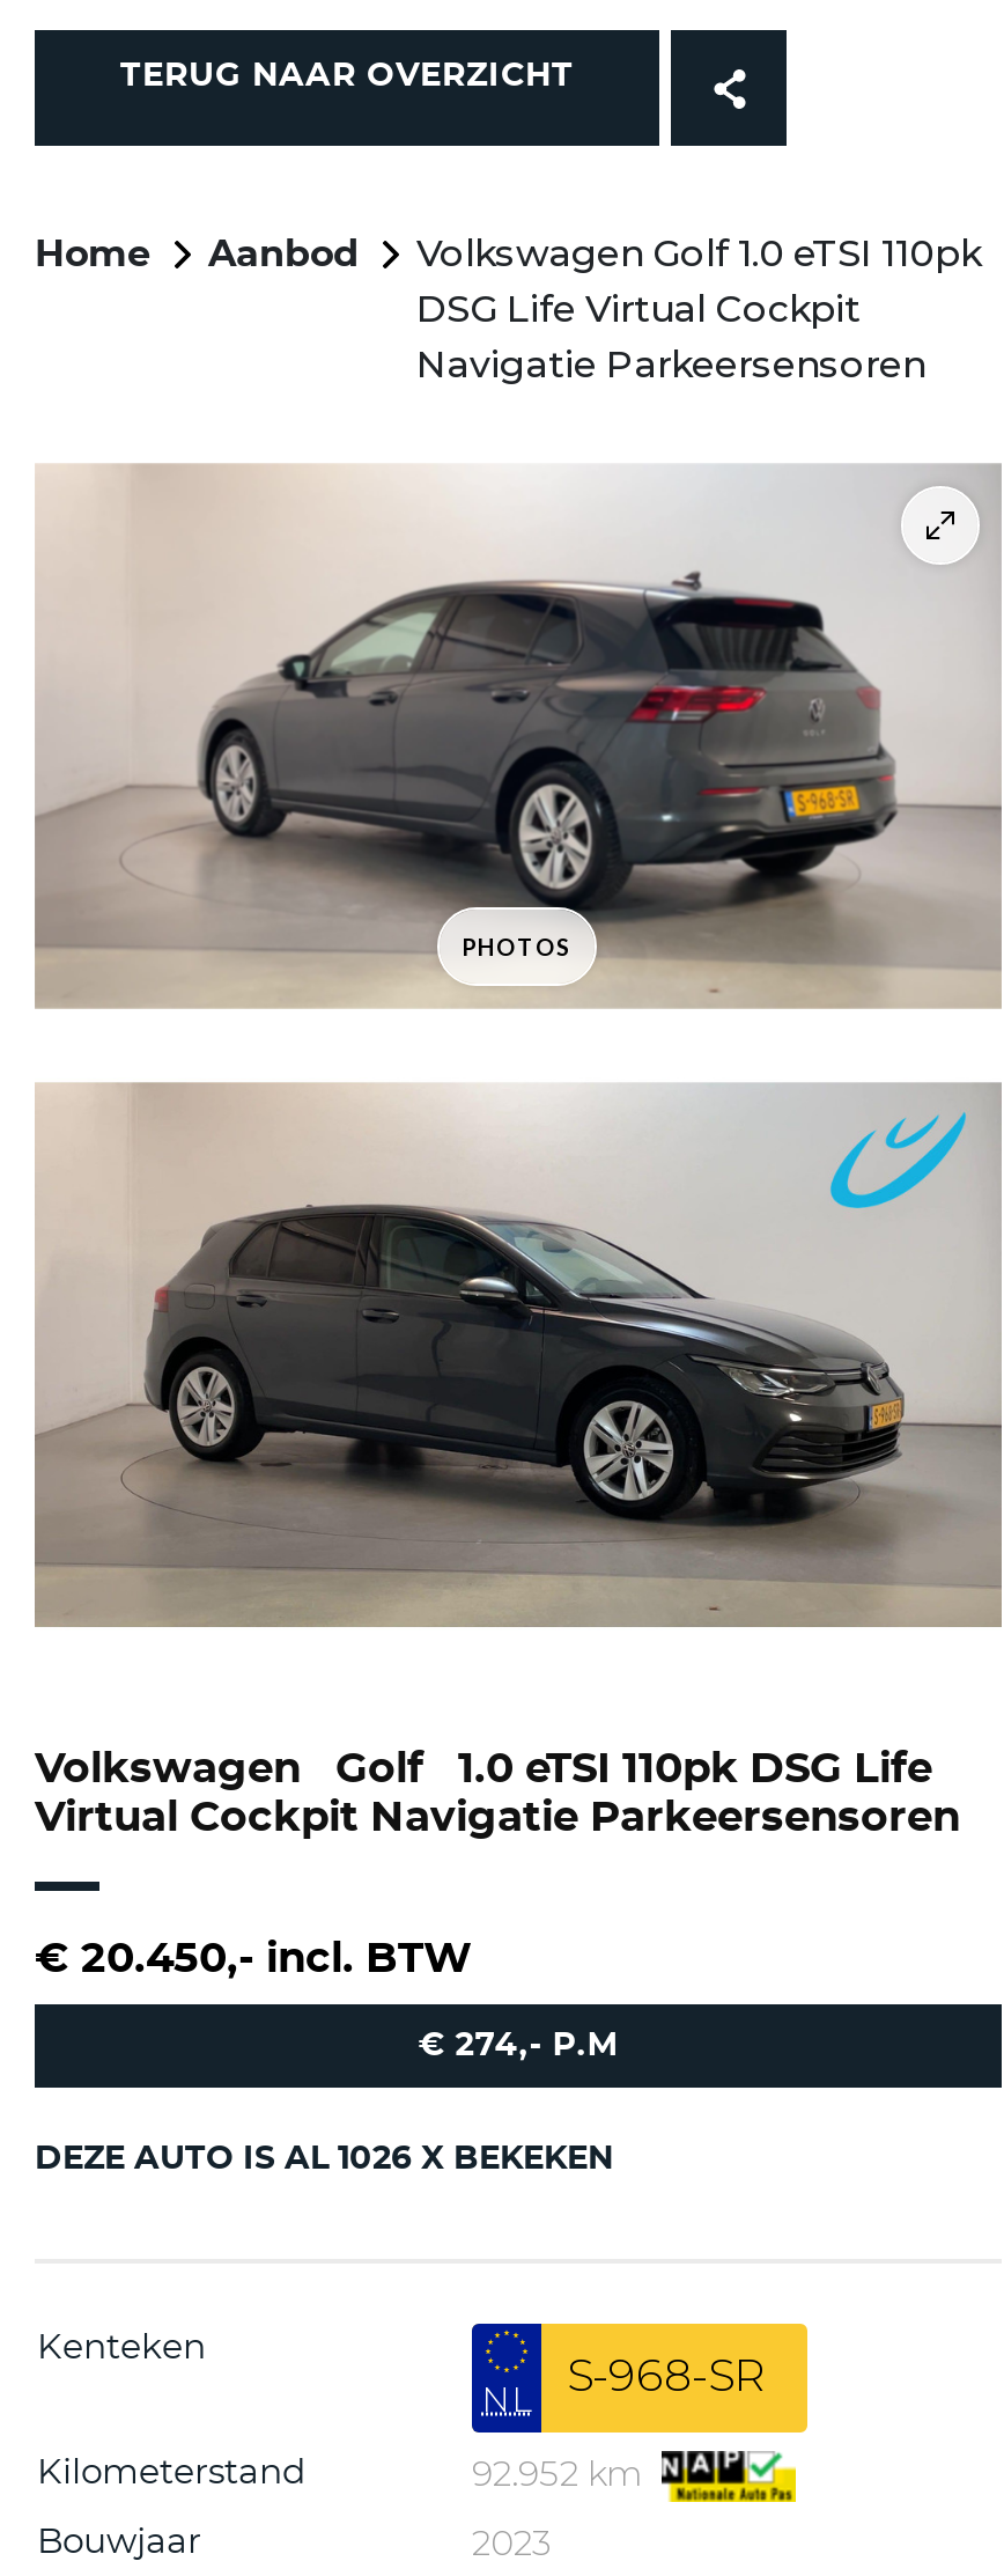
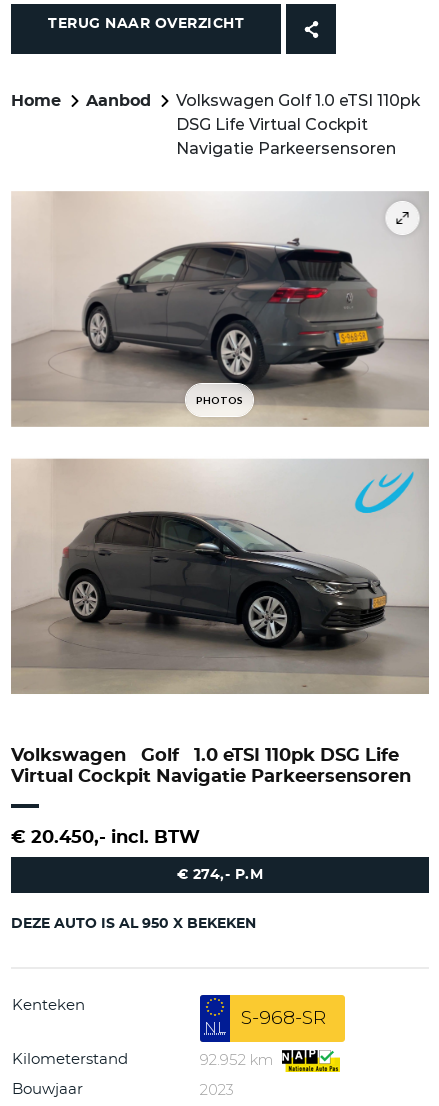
- DEZE AUTO IS AL 1026 X BEKEKEN
+ DEZE AUTO IS AL 950 X BEKEKEN
